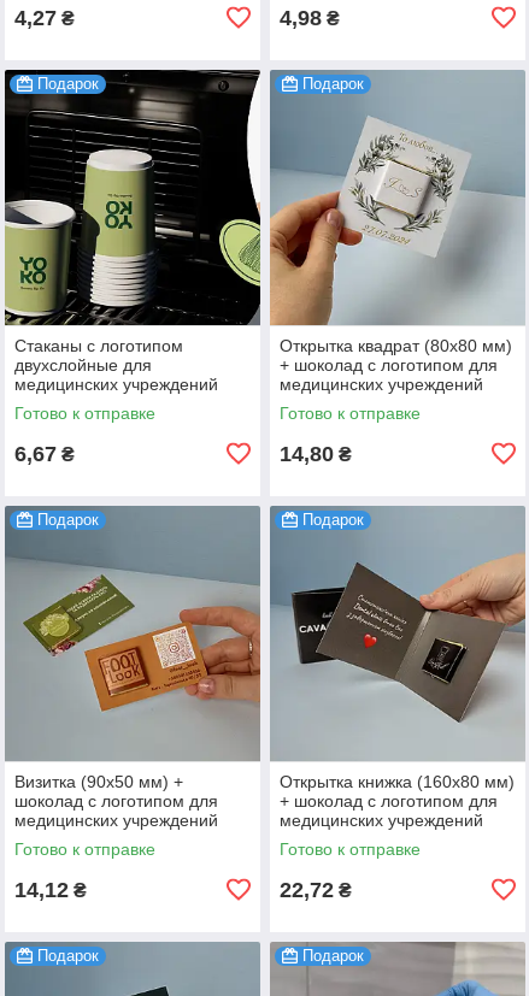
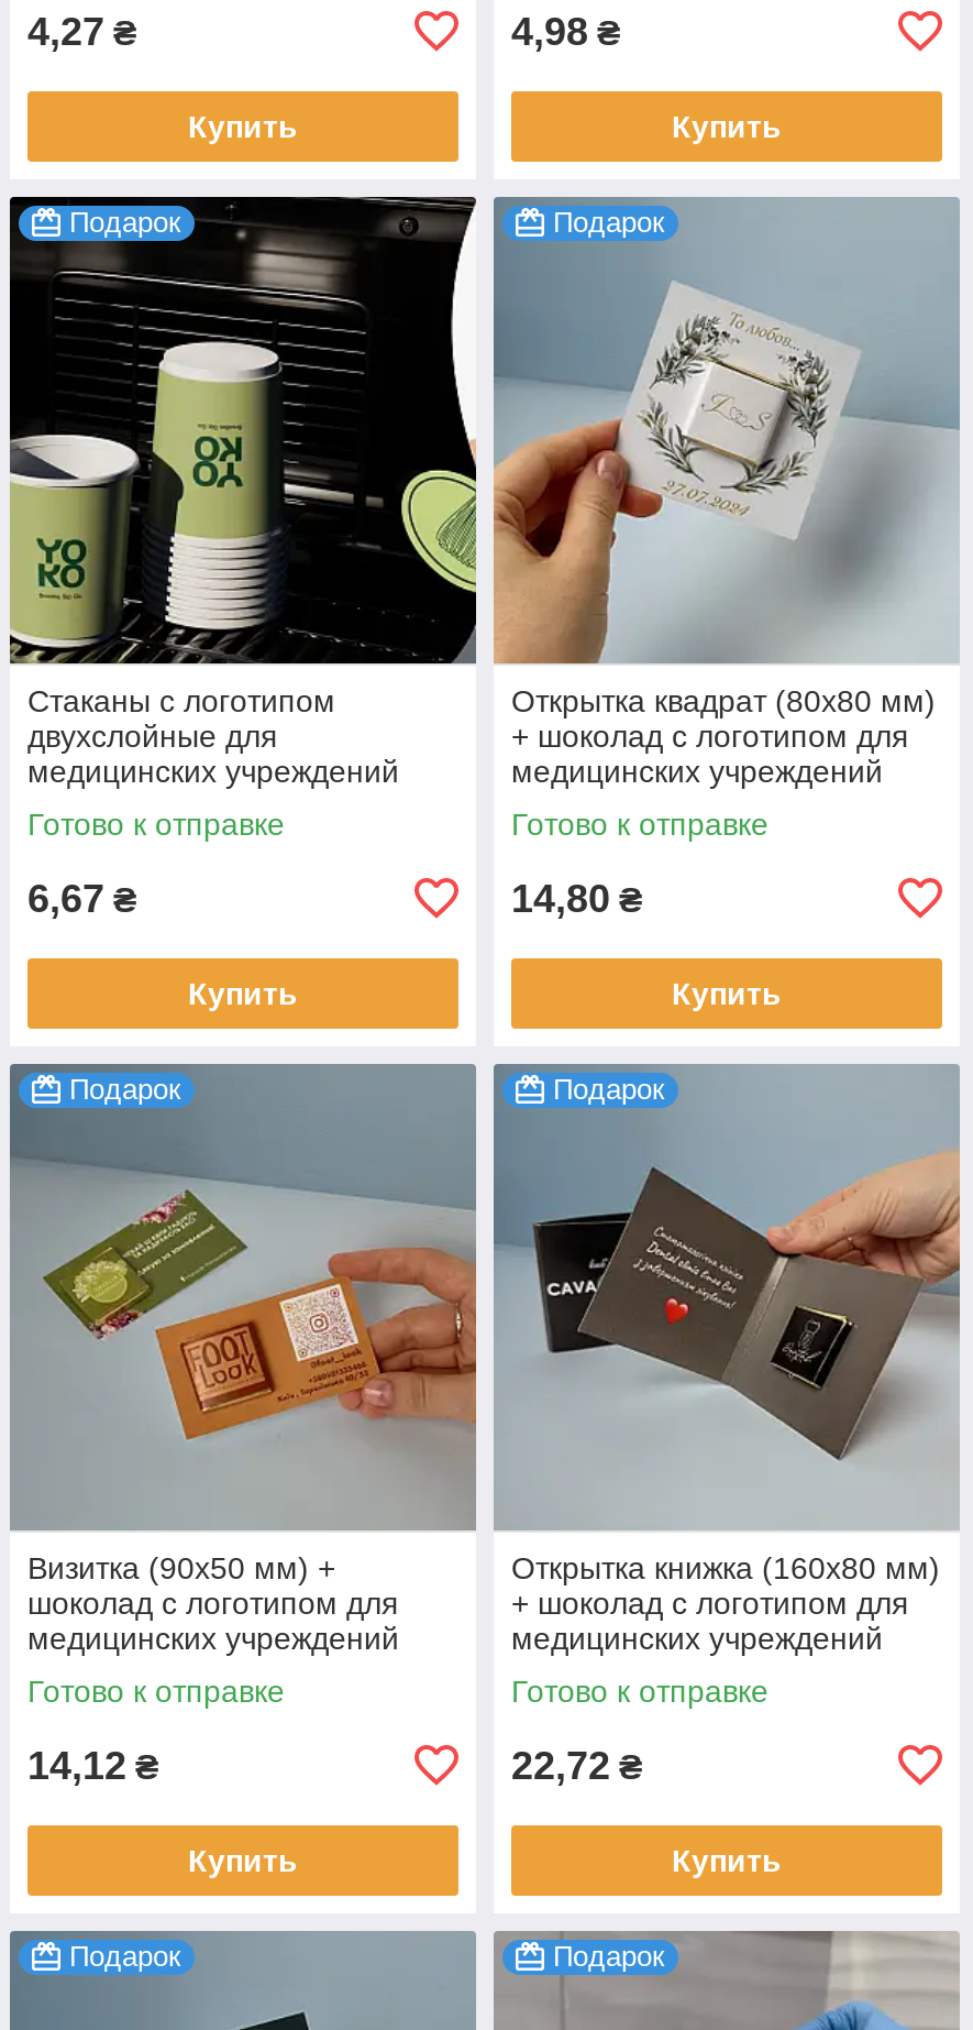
+ Купить

+ Купить

+ Купить

+ Купить

+ Купить

+ Купить
